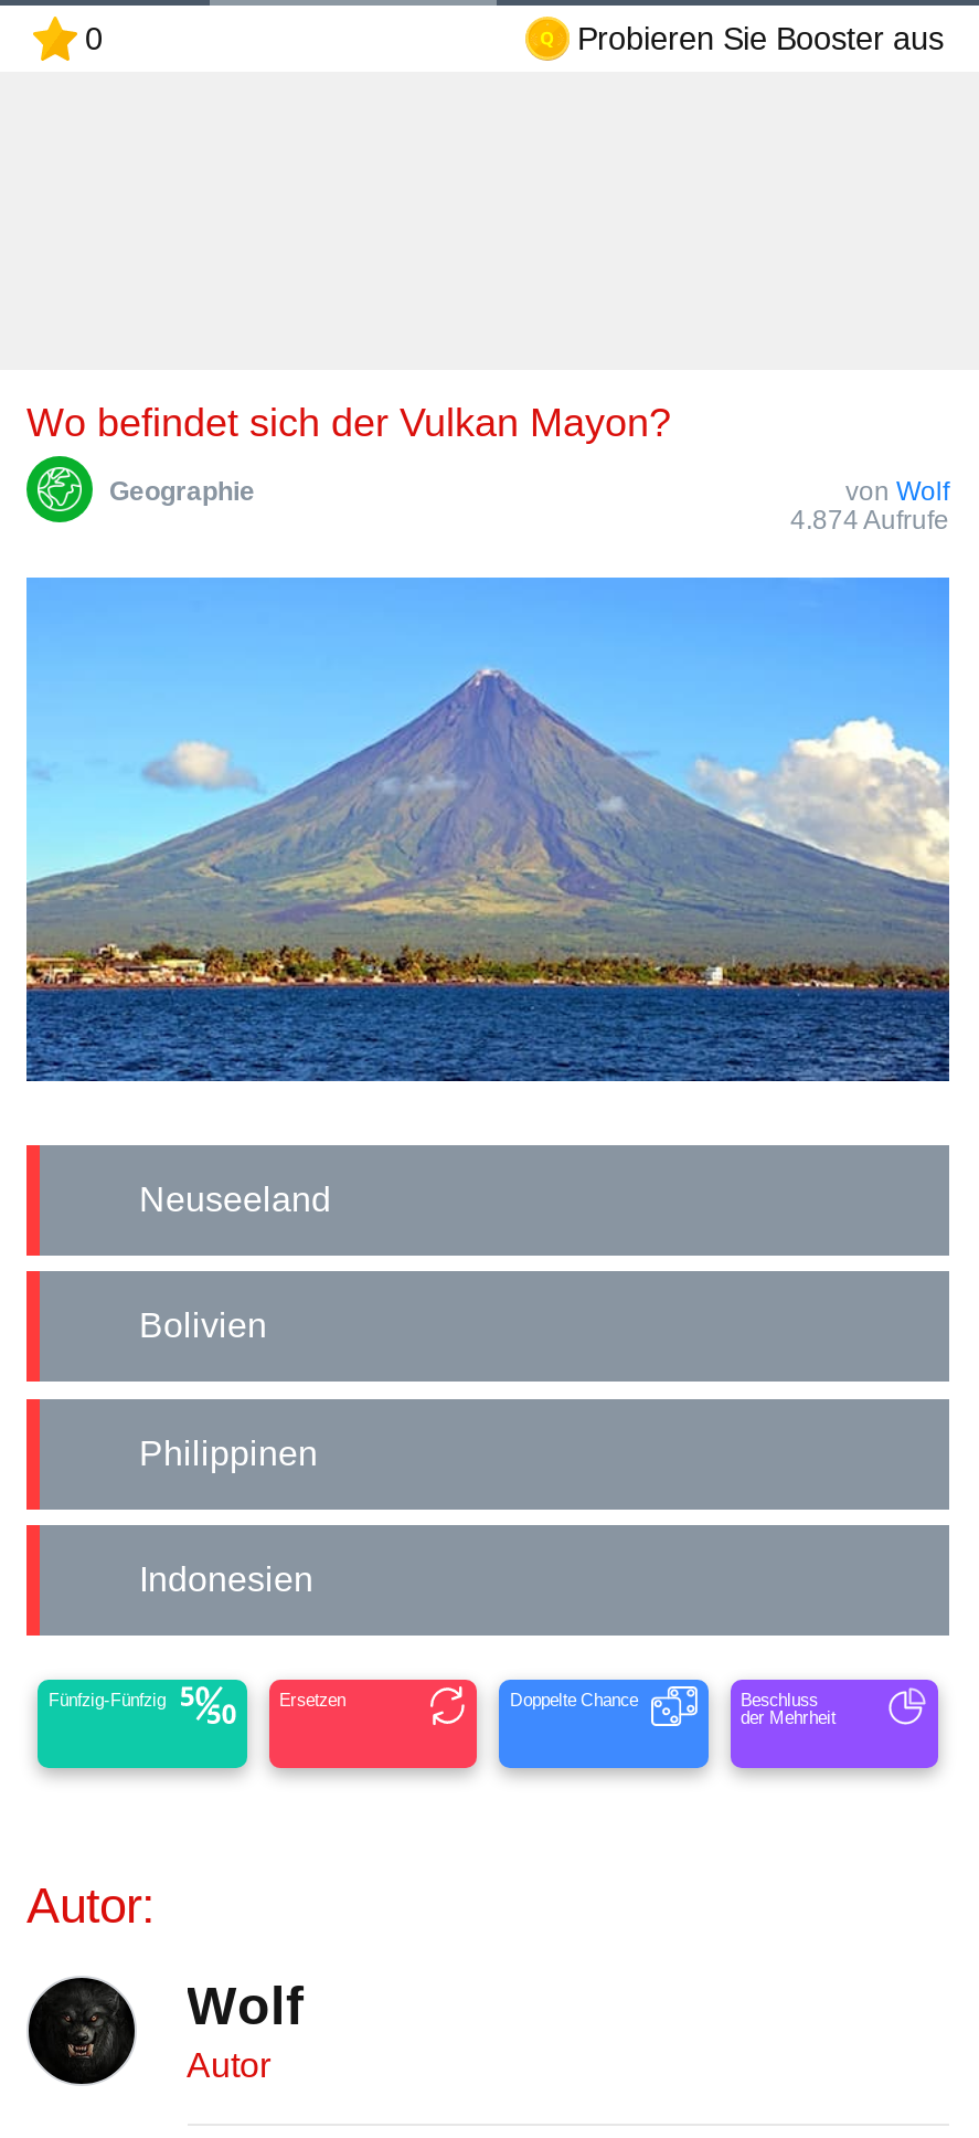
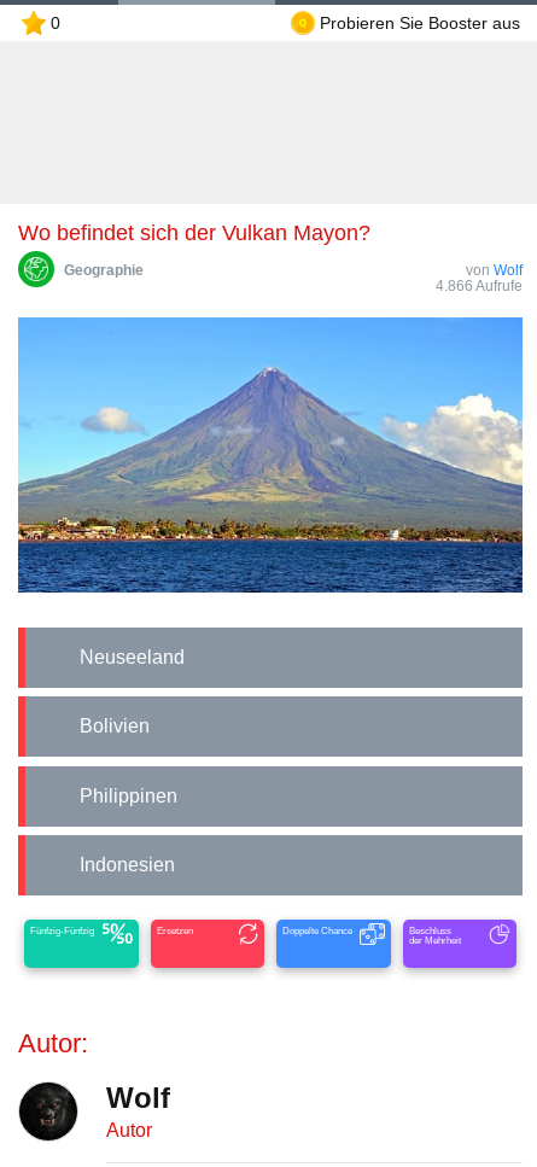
- 4.874 Aufrufe
+ 4.866 Aufrufe
